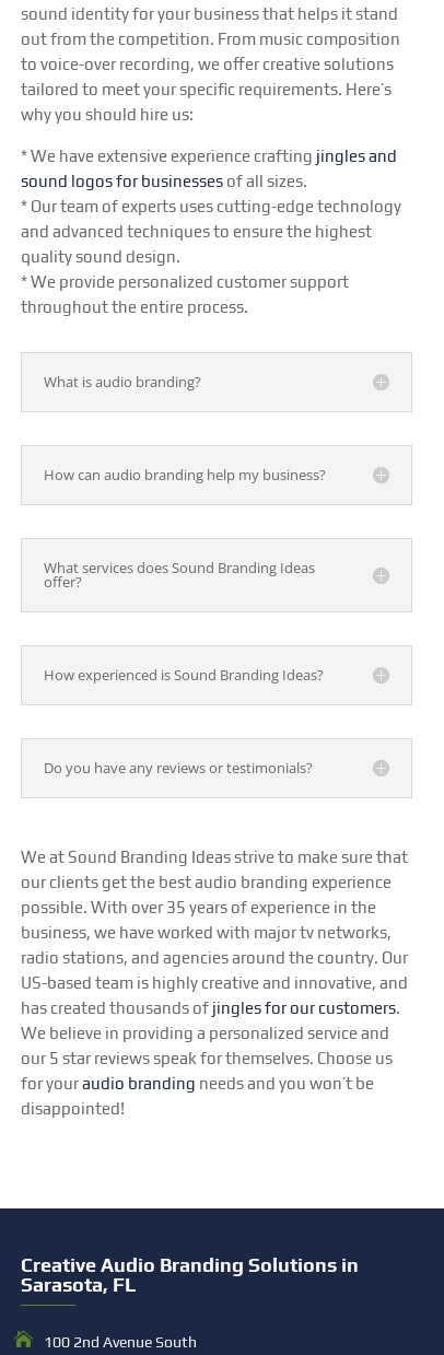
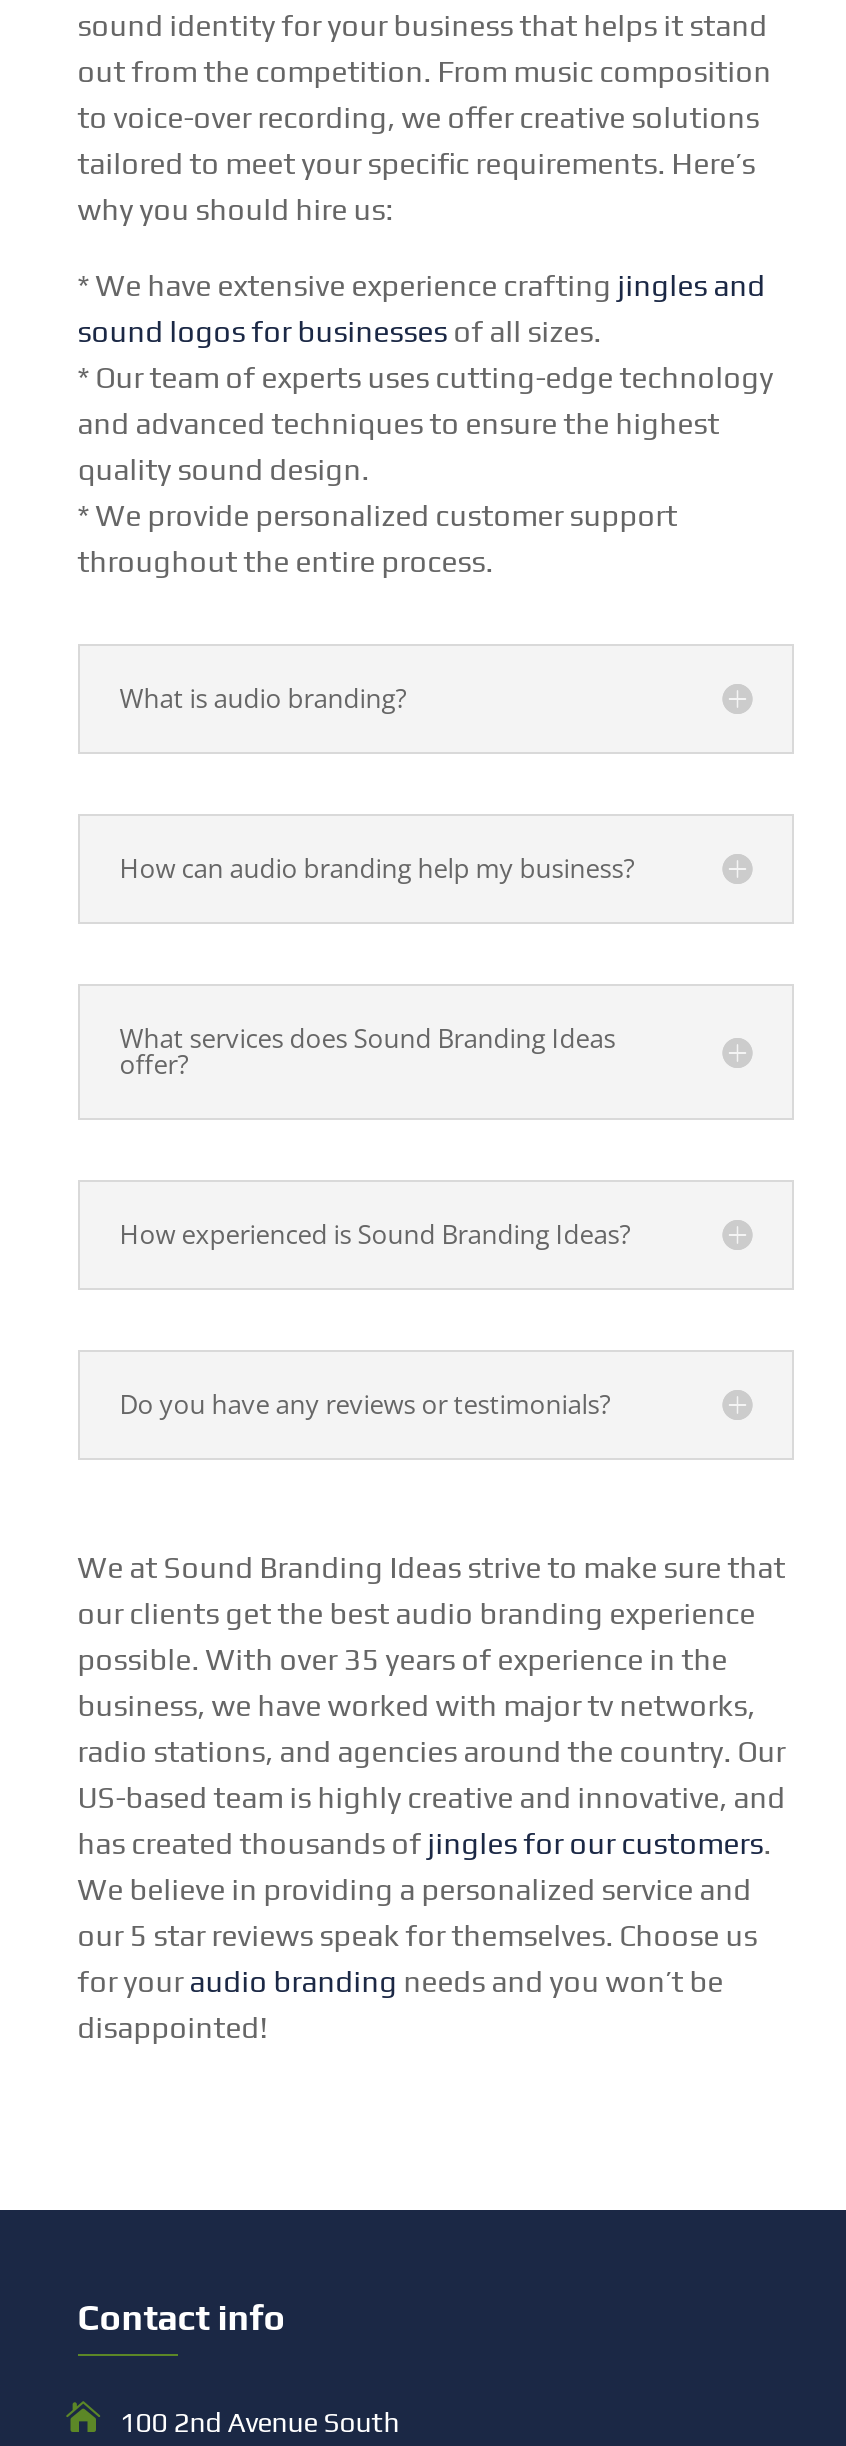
- Creative Audio Branding Solutions in
- Sarasota, FL
+ Contact info
